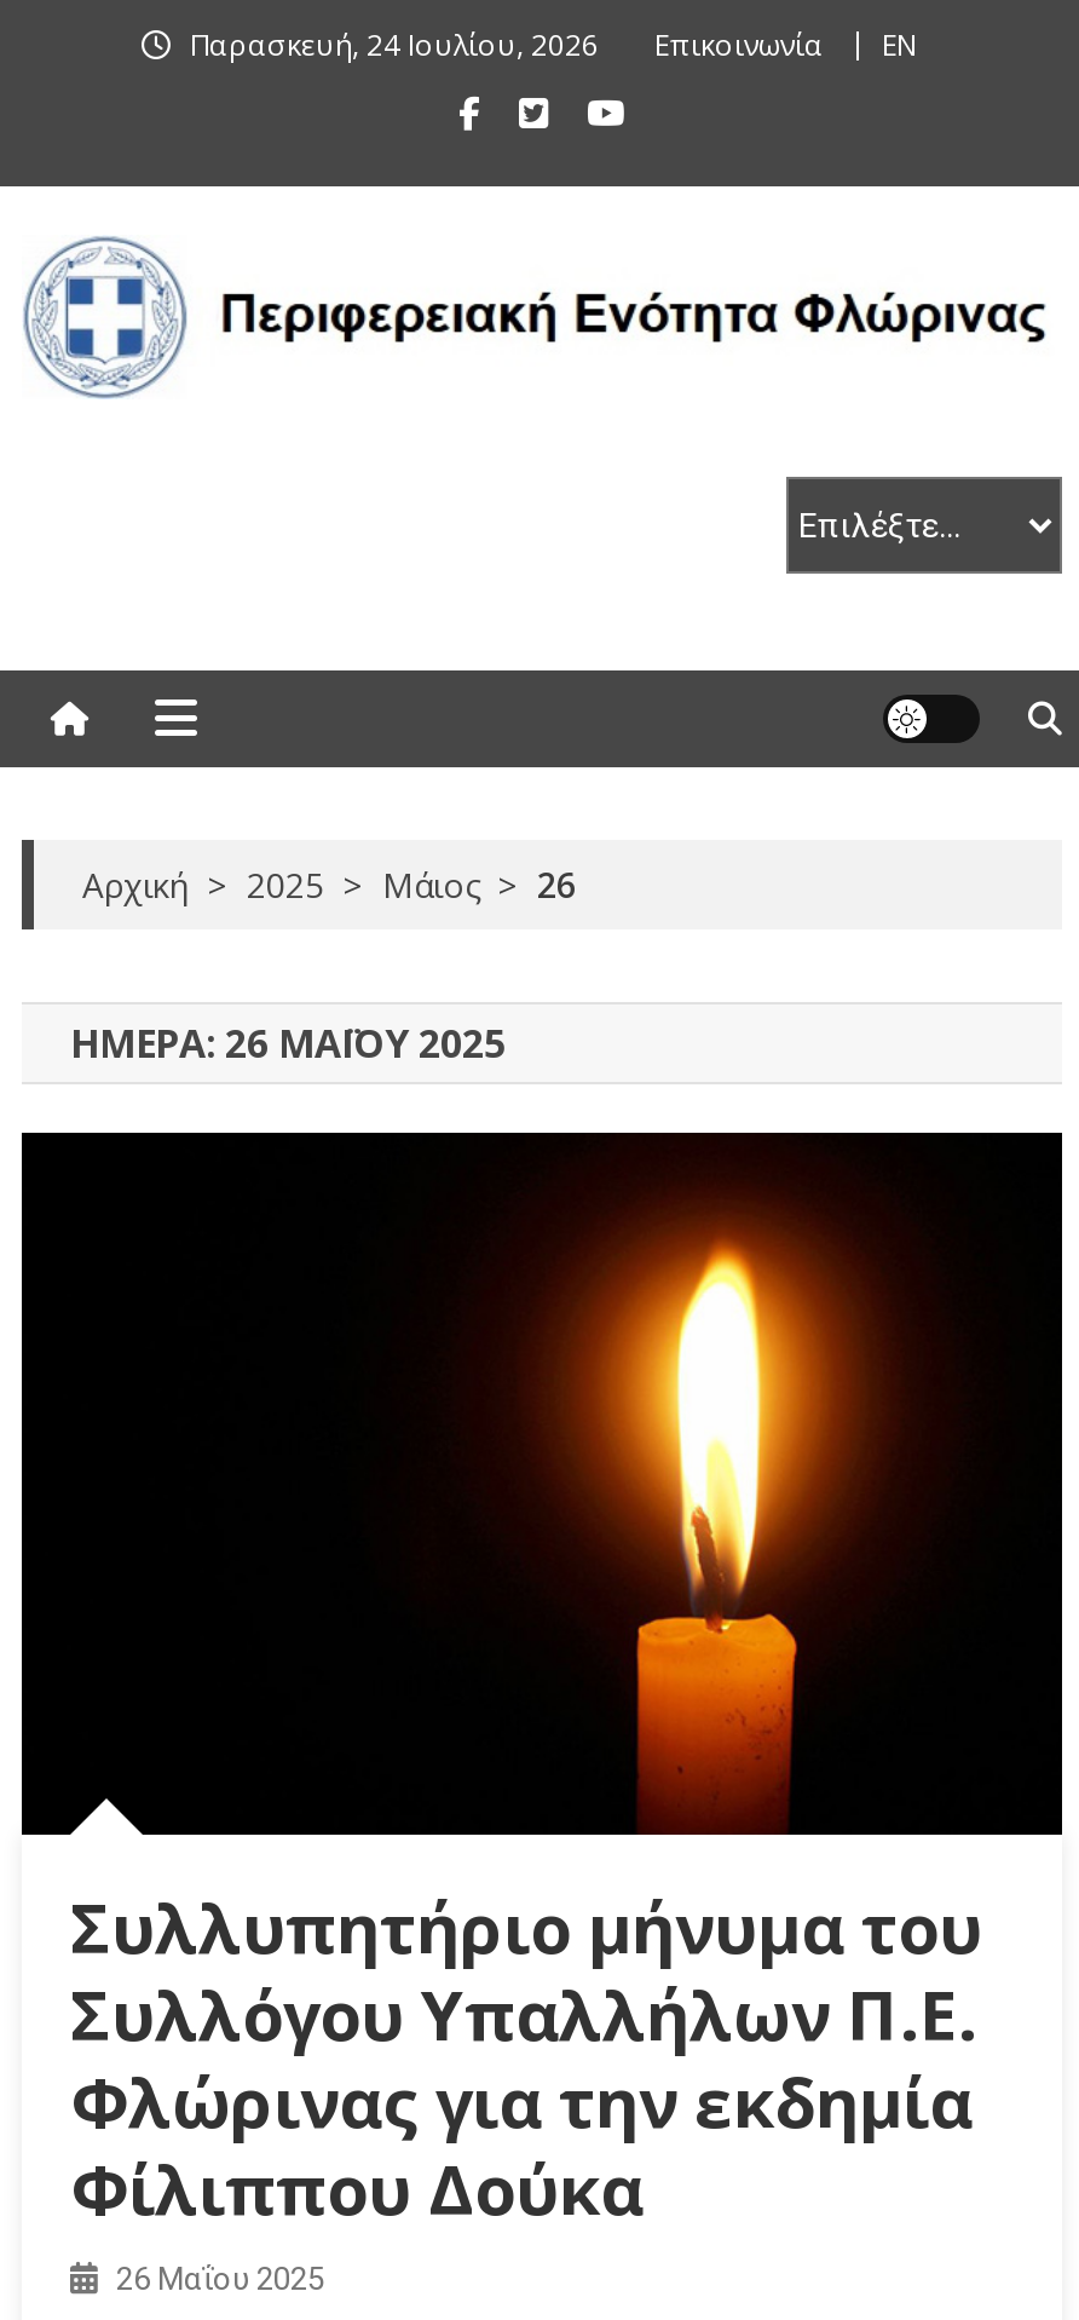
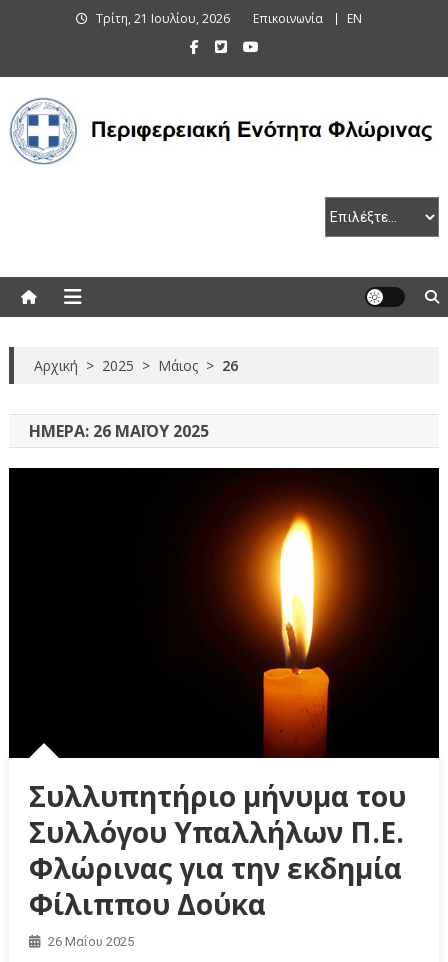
- Παρασκευή, 24 Ιουλίου, 2026
+ Τρίτη, 21 Ιουλίου, 2026
